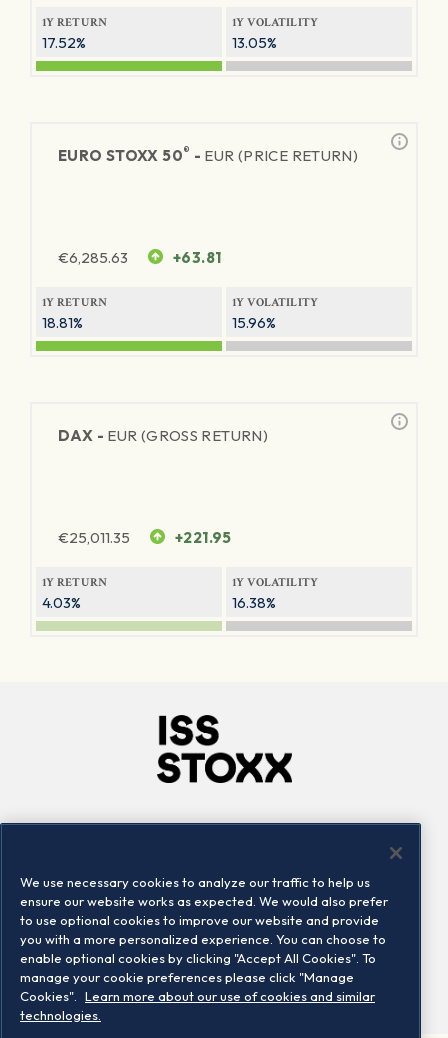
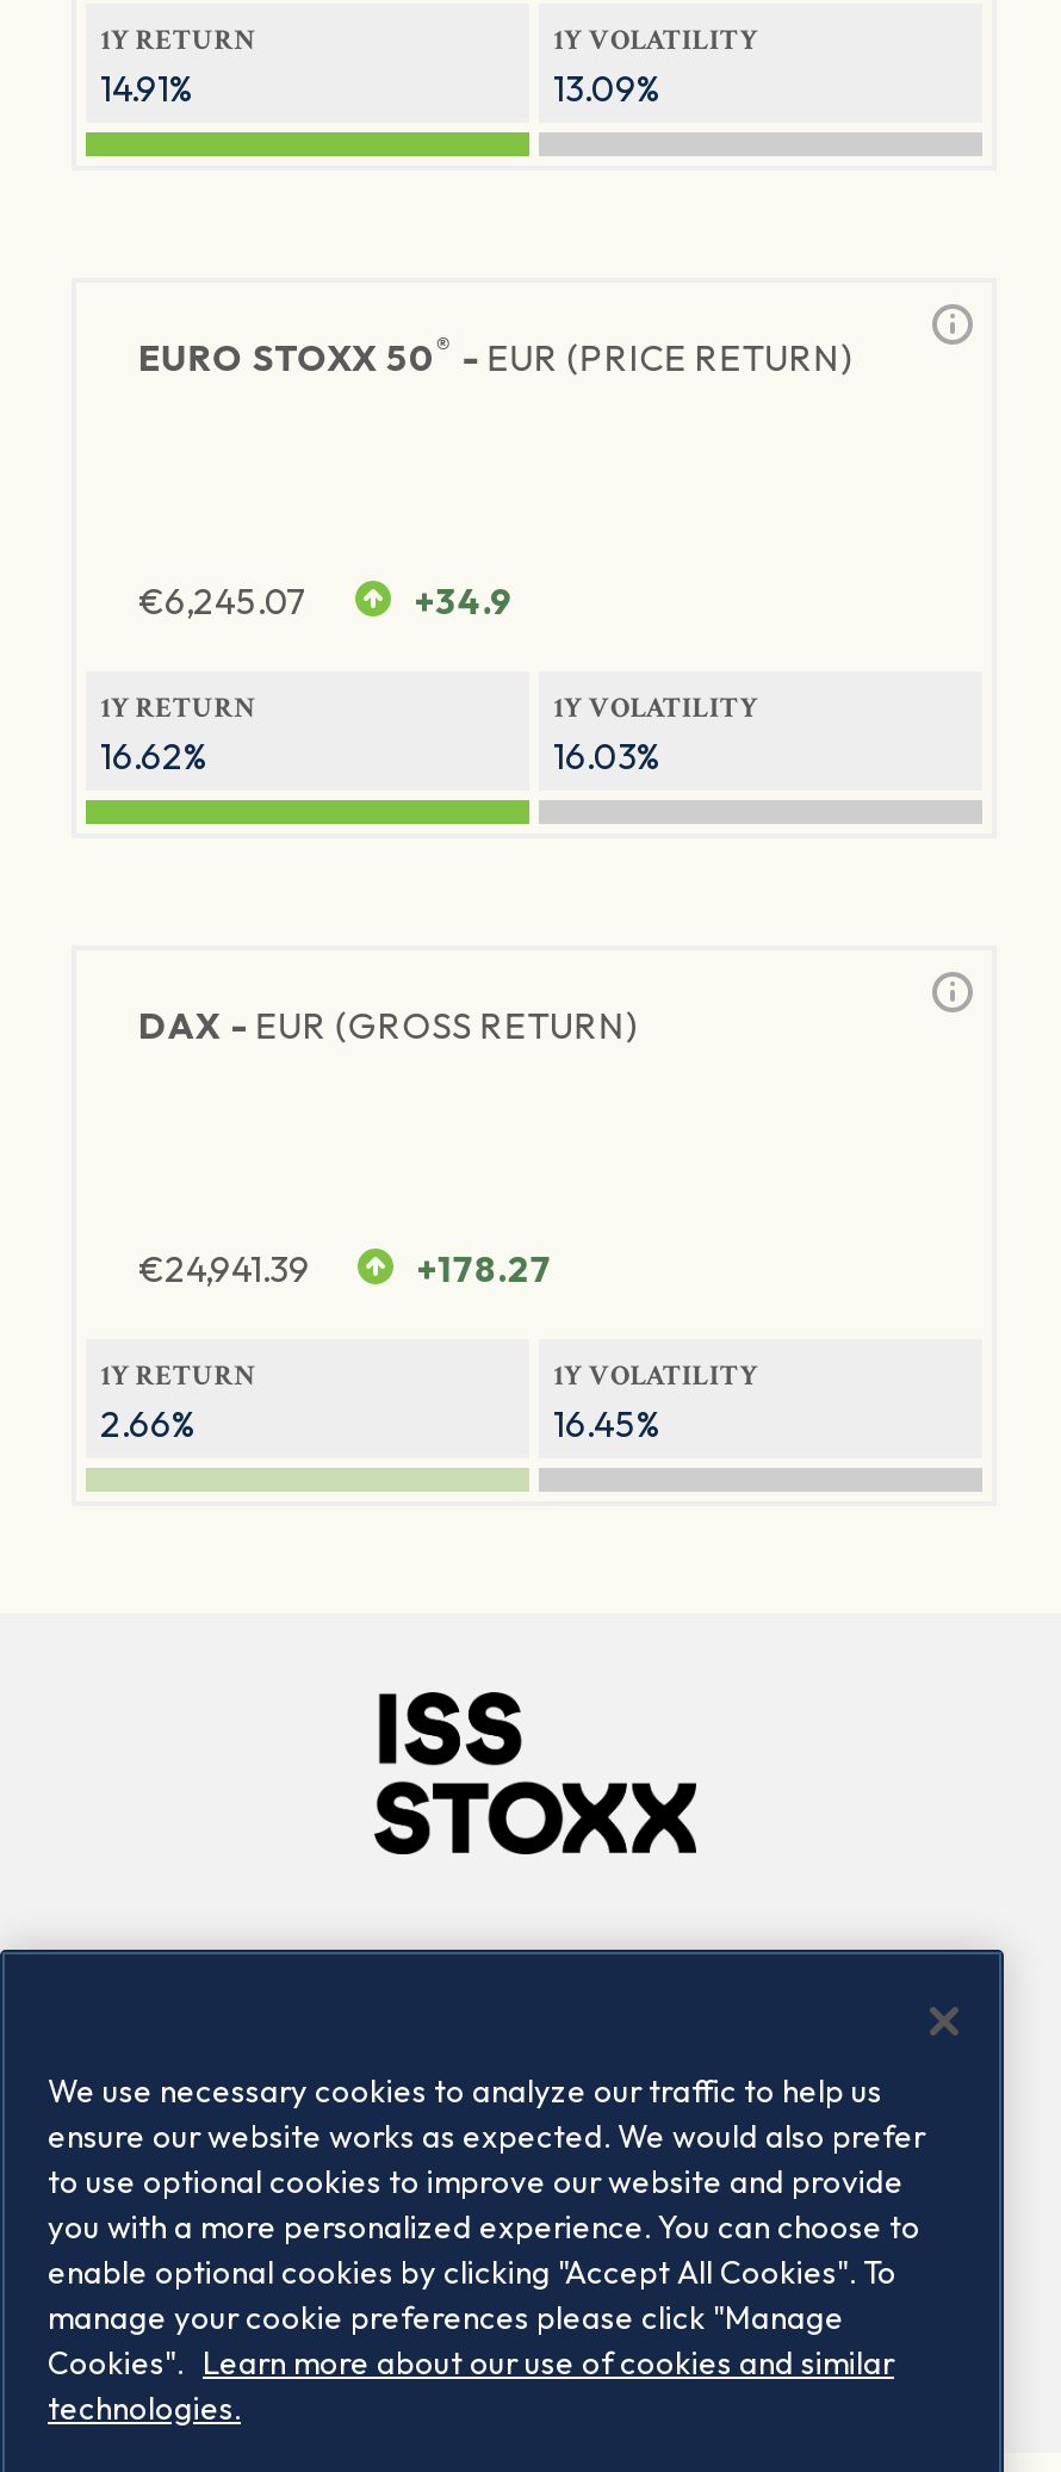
- 17.52%
+ 14.91%

- 13.05%
+ 13.09%

- €6,285.63
+ €6,245.07

- +63.81
+ +34.9

- 18.81%
+ 16.62%

- 15.96%
+ 16.03%

- €25,011.35
+ €24,941.39

- +221.95
+ +178.27

- 4.03%
+ 2.66%

- 16.38%
+ 16.45%
